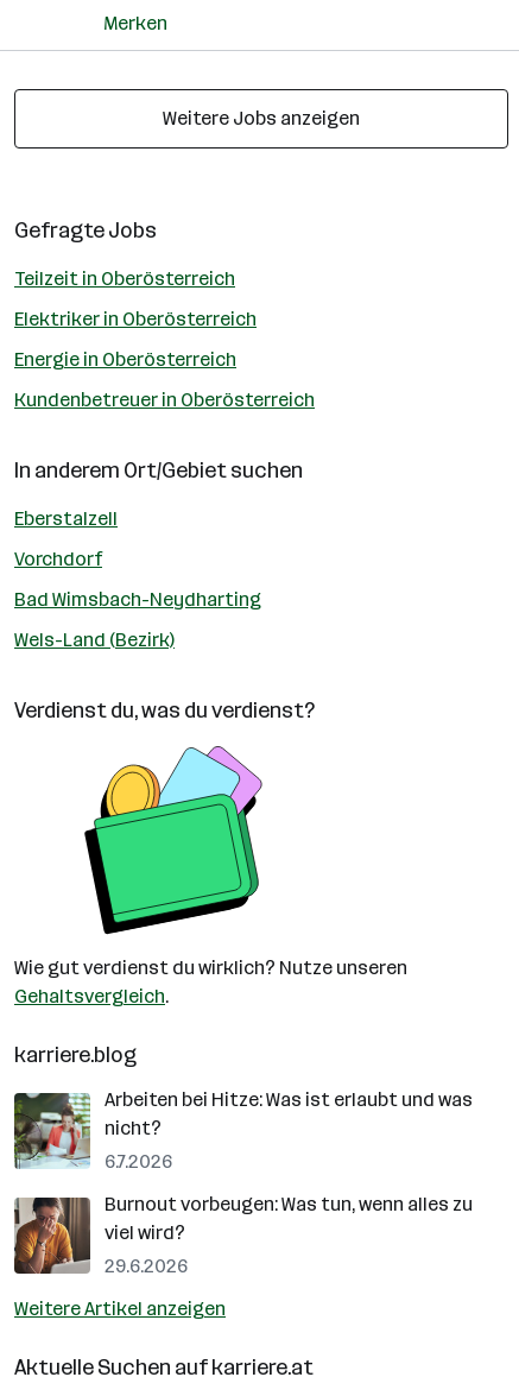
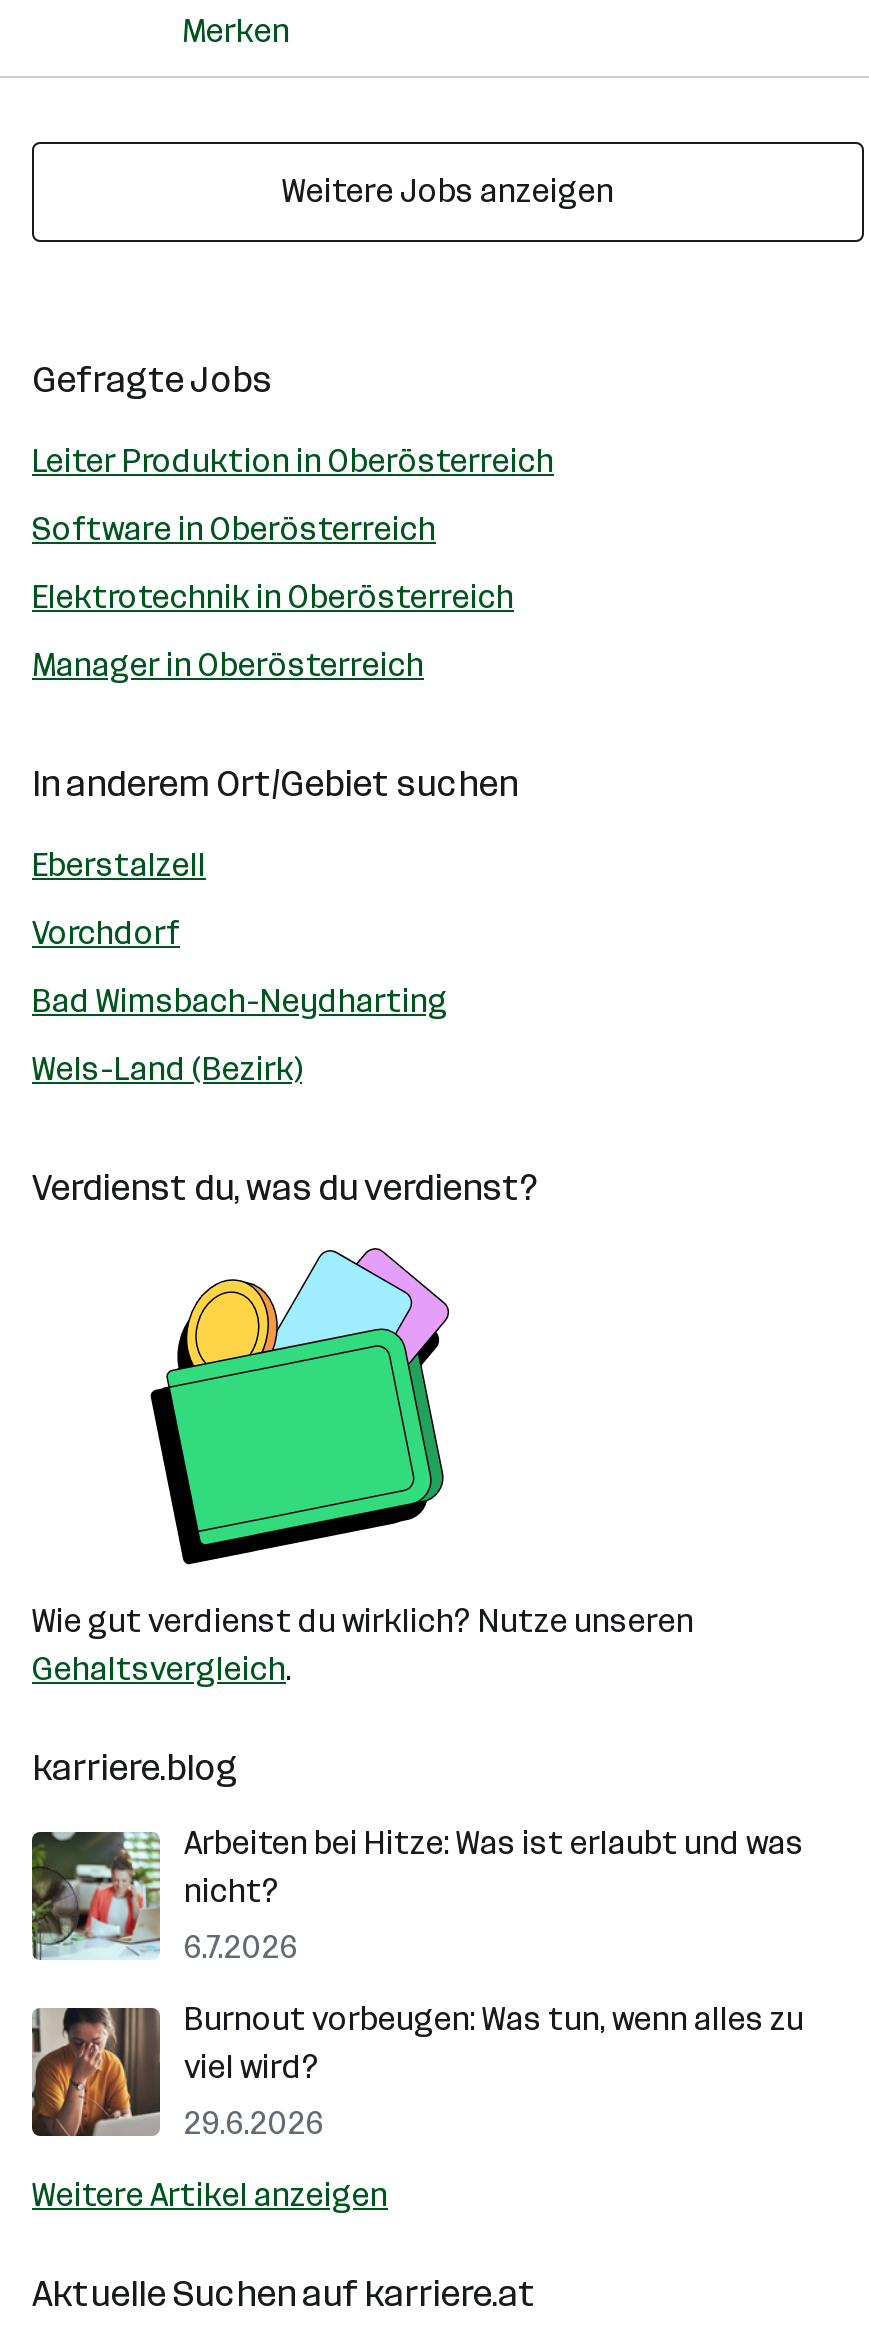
- Teilzeit in Oberösterreich
+ Leiter Produktion in Oberösterreich

- Elektriker in Oberösterreich
+ Software in Oberösterreich

- Energie in Oberösterreich
+ Elektrotechnik in Oberösterreich

- Kundenbetreuer in Oberösterreich
+ Manager in Oberösterreich
